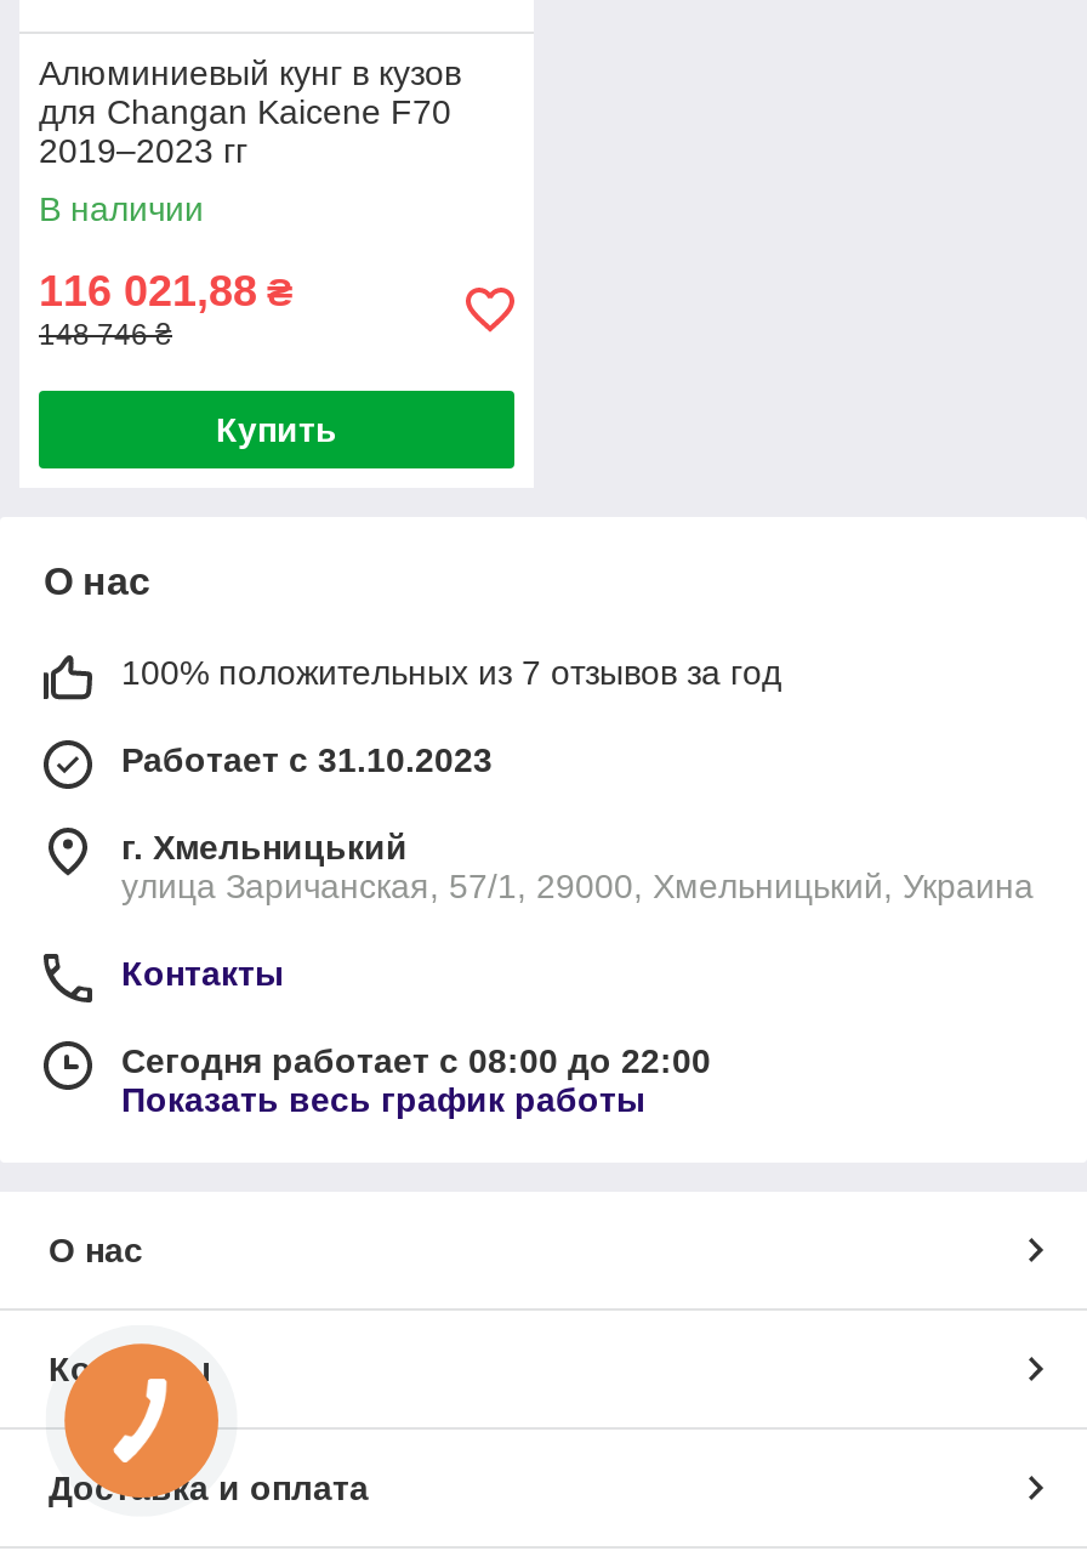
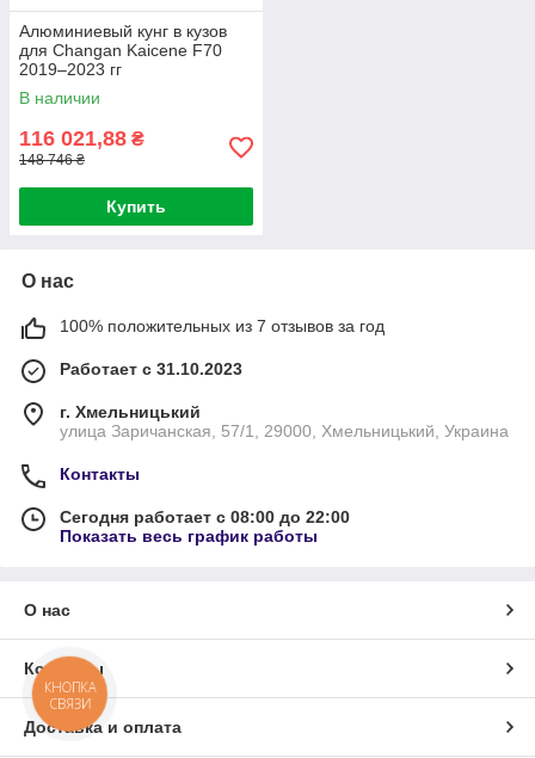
+ КНОПКА
+ СВЯЗИ
